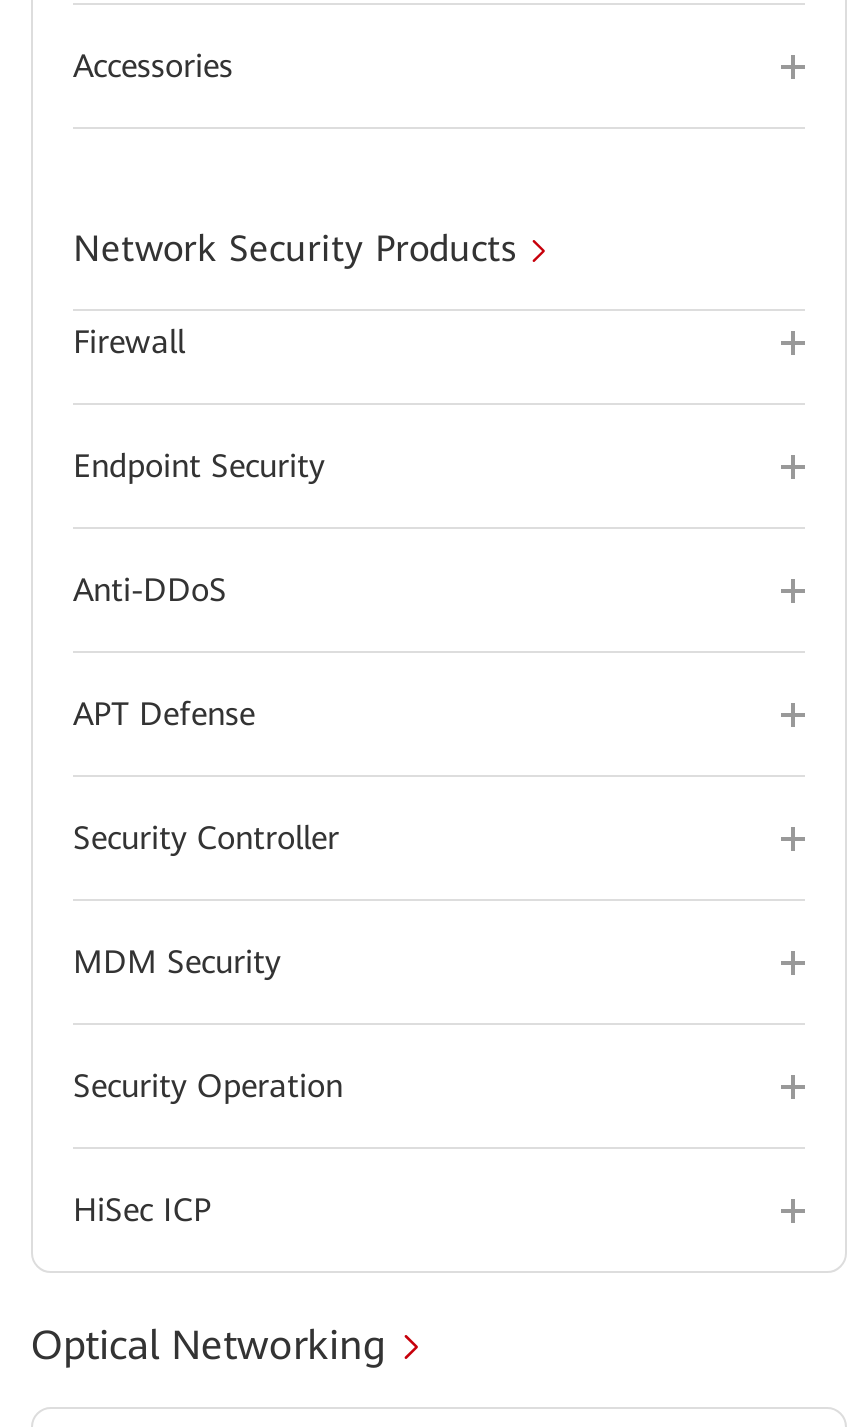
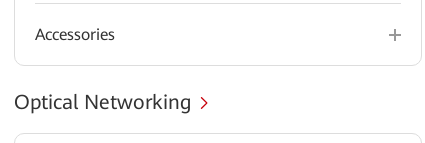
- Network Security Products
- Firewall
- Endpoint Security
- Anti-DDoS
- APT Defense
- Security Controller
- MDM Security
- Security Operation
- HiSec ICP
